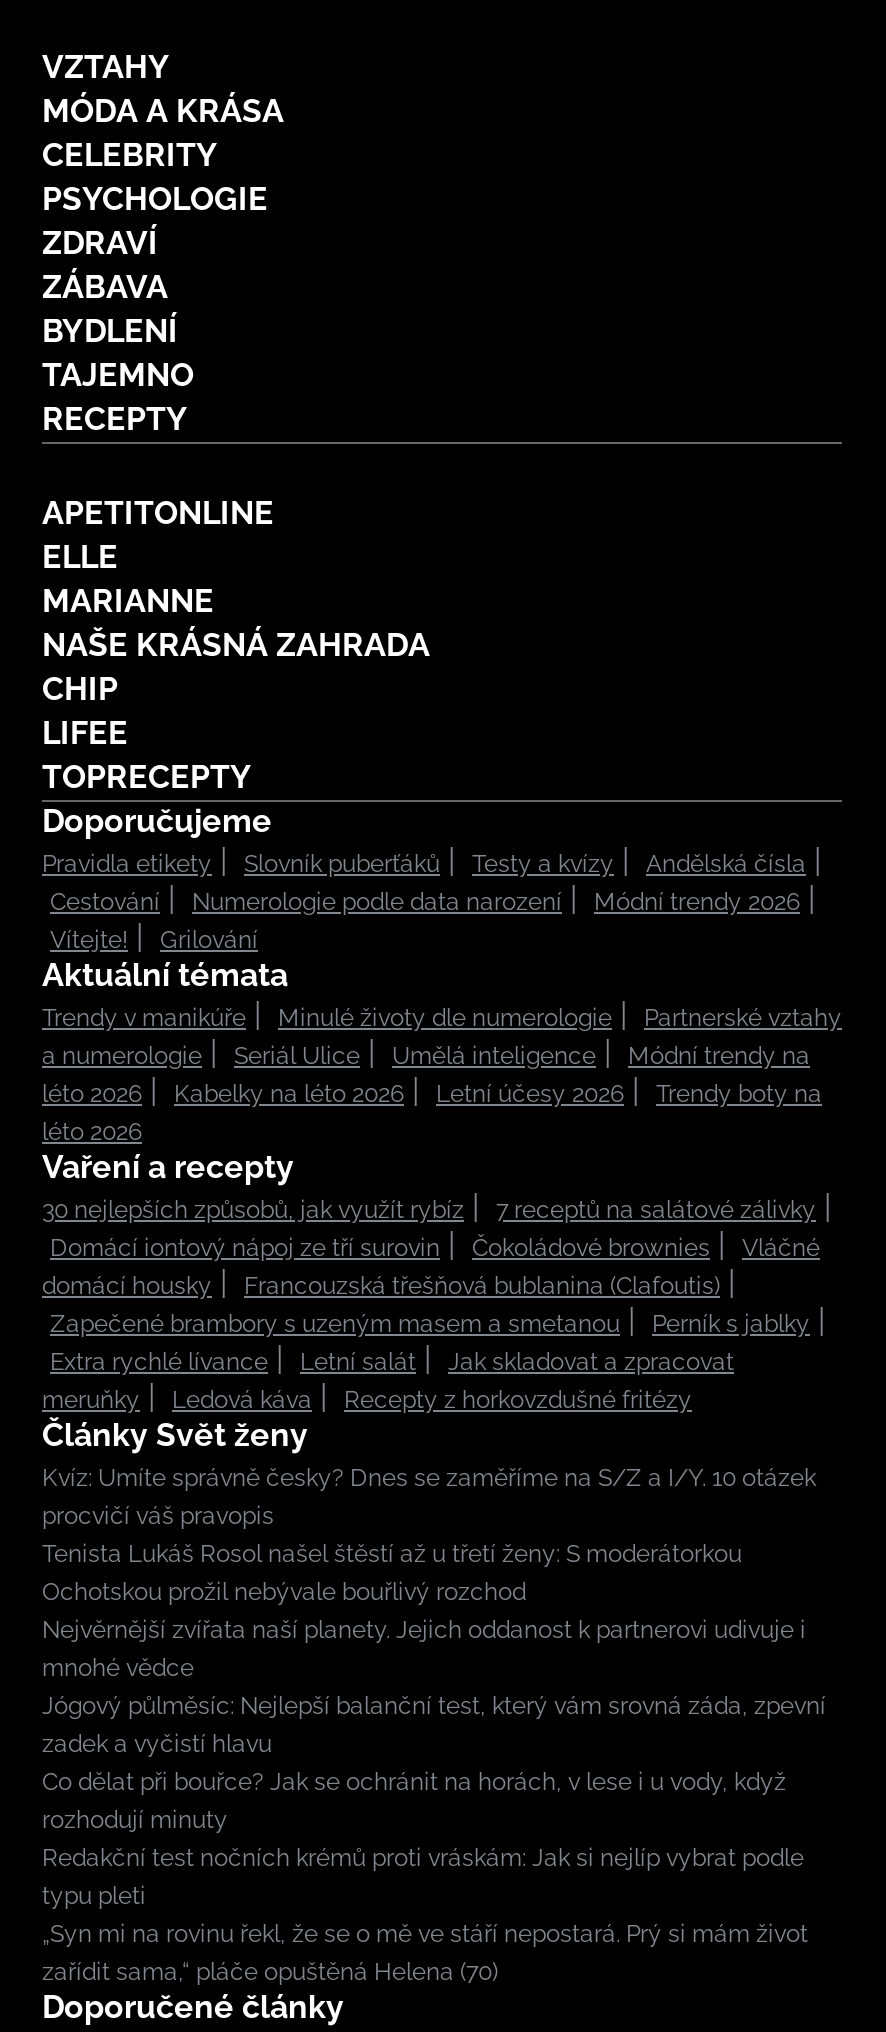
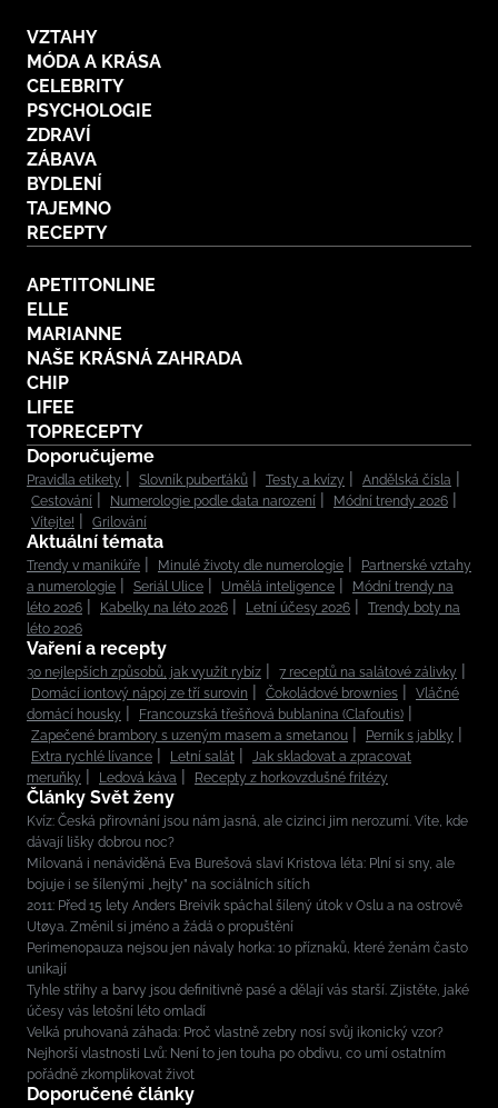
- Kvíz: Umíte správně česky? Dnes se zaměříme na S/Z a I/Y. 10 otázek
- procvičí váš pravopis
- Tenista Lukáš Rosol našel štěstí až u třetí ženy: S moderátorkou
- Ochotskou prožil nebývale bouřlivý rozchod
- Nejvěrnější zvířata naší planety. Jejich oddanost k partnerovi udivuje i
- mnohé vědce
- Jógový půlměsíc: Nejlepší balanční test, který vám srovná záda, zpevní
- zadek a vyčistí hlavu
- Co dělat při bouřce? Jak se ochránit na horách, v lese i u vody, když
- rozhodují minuty
- Redakční test nočních krémů proti vráskám: Jak si nejlíp vybrat podle
- typu pleti
- „Syn mi na rovinu řekl, že se o mě ve stáří nepostará. Prý si mám život
- zařídit sama,“ pláče opuštěná Helena (70)
+ Kvíz: Česká přirovnání jsou nám jasná, ale cizinci jim nerozumí. Víte, kde
+ dávají lišky dobrou noc?
+ Milovaná i nenáviděná Eva Burešová slaví Kristova léta: Plní si sny, ale
+ bojuje i se šílenými „hejty” na sociálních sítích
+ 2011: Před 15 lety Anders Breivik spáchal šílený útok v Oslu a na ostrově
+ Utøya. Změnil si jméno a žádá o propuštění
+ Perimenopauza nejsou jen návaly horka: 10 příznaků, které ženám často
+ unikají
+ Tyhle střihy a barvy jsou definitivně pasé a dělají vás starší. Zjistěte, jaké
+ účesy vás letošní léto omladí
+ Velká pruhovaná záhada: Proč vlastně zebry nosí svůj ikonický vzor?
+ Nejhorší vlastnosti Lvů: Není to jen touha po obdivu, co umí ostatním
+ pořádně zkomplikovat život
